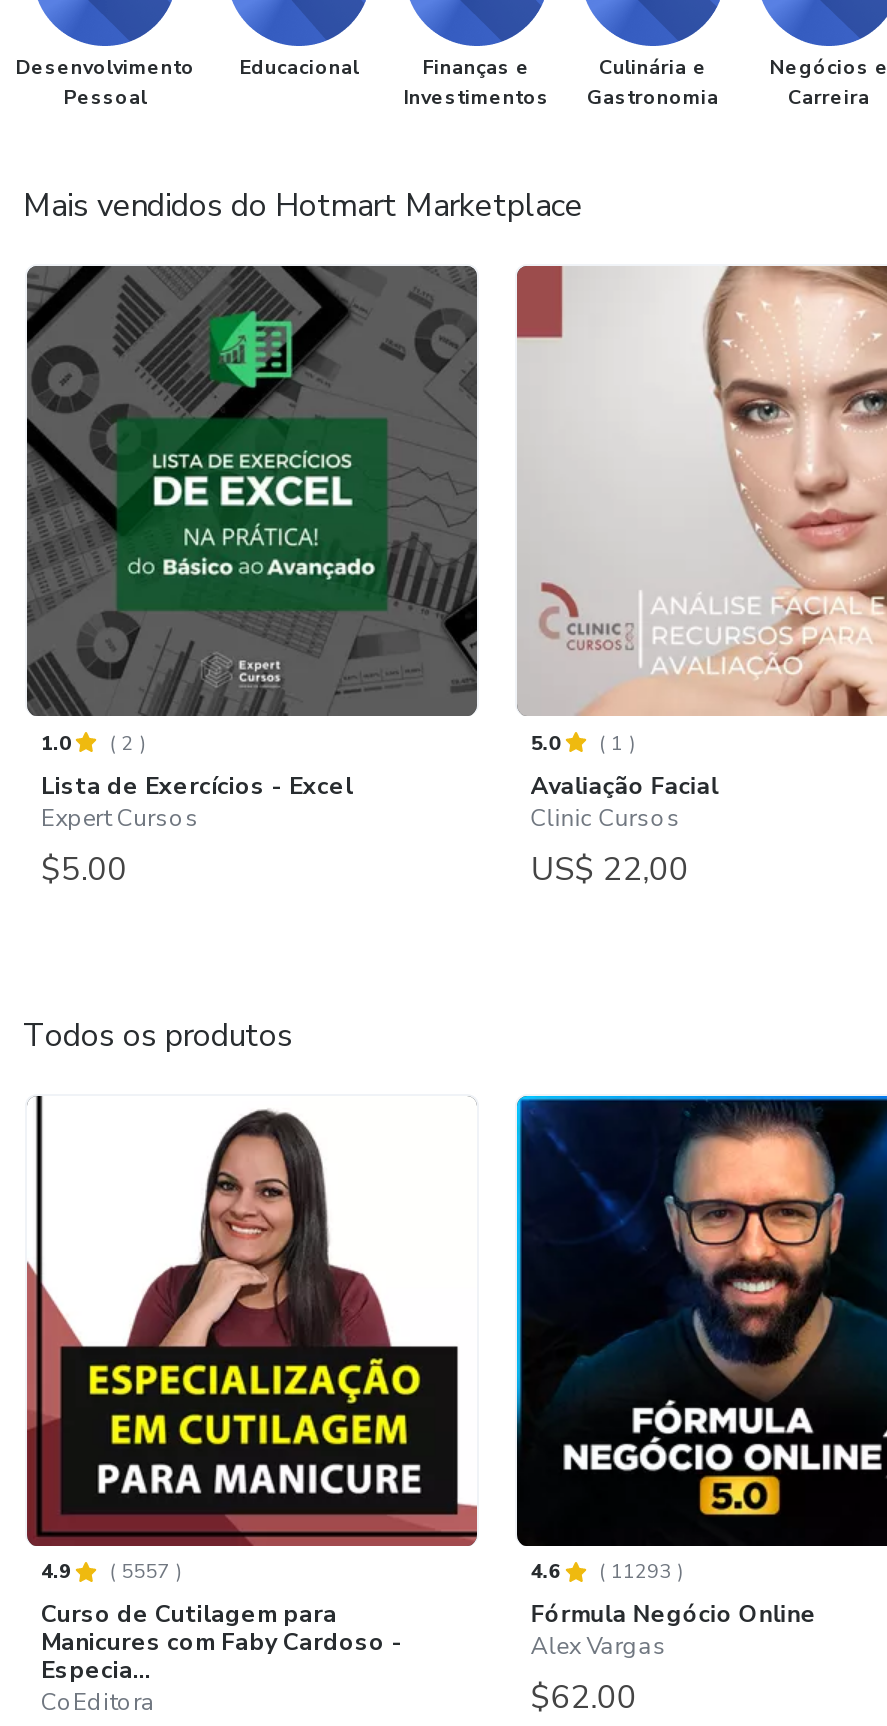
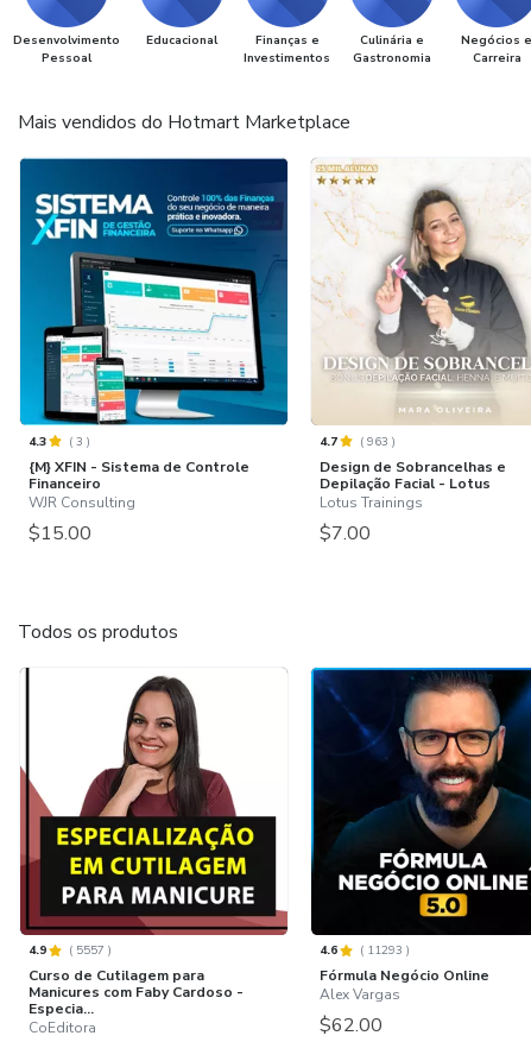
- [image]
- 1.0
- (2)
- Lista de Exercícios - Excel
- Expert Cursos
- $5.00
+ [image]
+ 4.3
+ (3)
+ {M} XFIN - Sistema de Controle
+ Financeiro
+ WJR Consulting
+ $15.00

- [image]
- 5.0
- (1)
- Avaliação Facial
- Clinic Cursos
- US$ 22,00
+ [image]
+ 4.7
+ (963)
+ Design de Sobrancelhas e
+ Depilação Facial - Lotus
+ Lotus Trainings
+ $7.00
